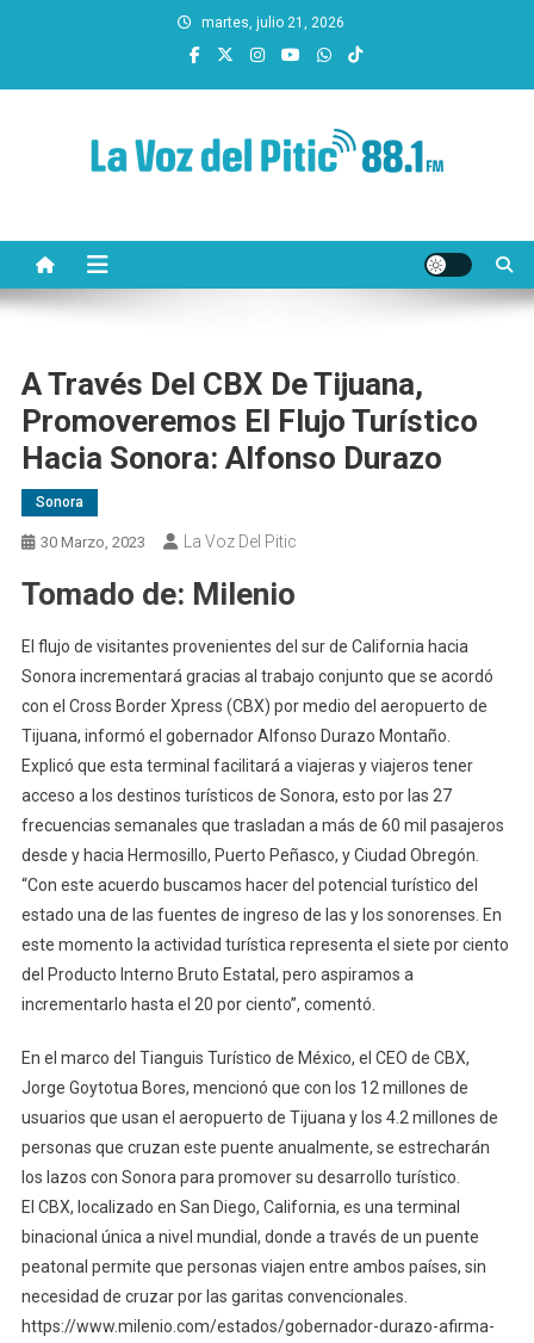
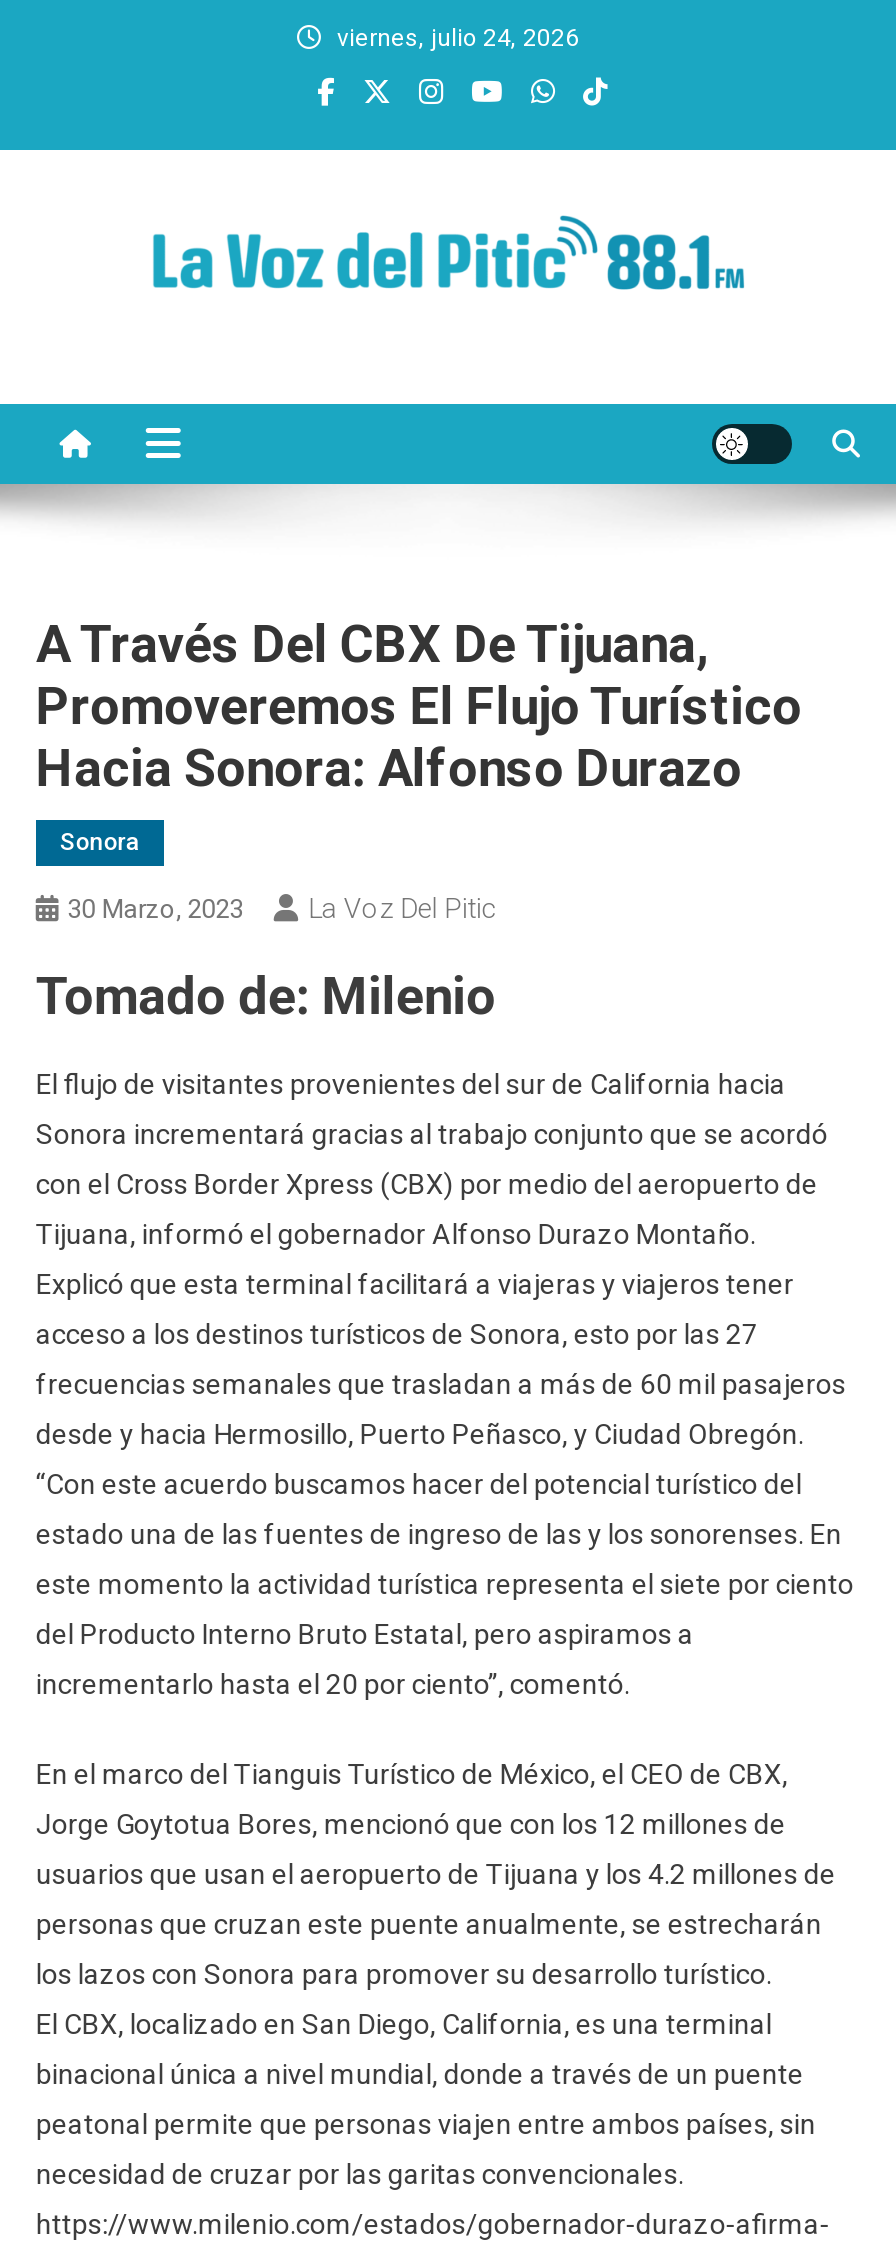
- martes, julio 21, 2026
+ viernes, julio 24, 2026
